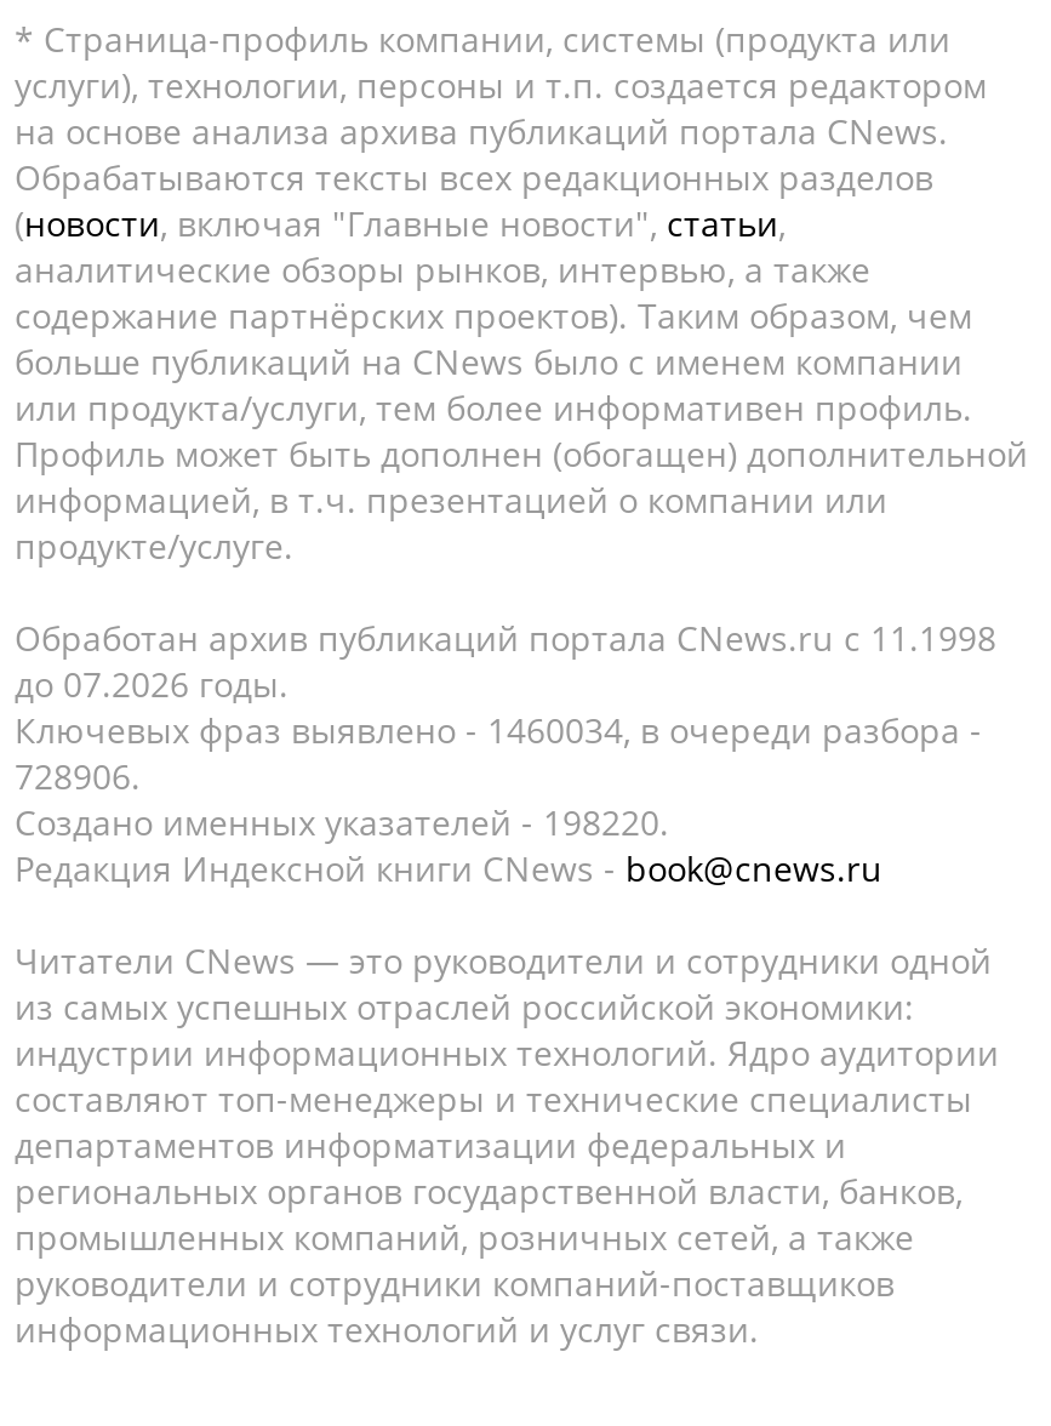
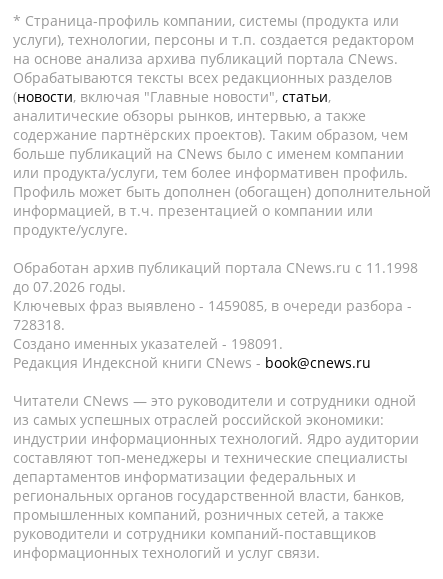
- Ключевых фраз выявлено - 1460034, в очереди разбора -
+ Ключевых фраз выявлено - 1459085, в очереди разбора -

- 728906.
+ 728318.

- Создано именных указателей - 198220.
+ Создано именных указателей - 198091.
